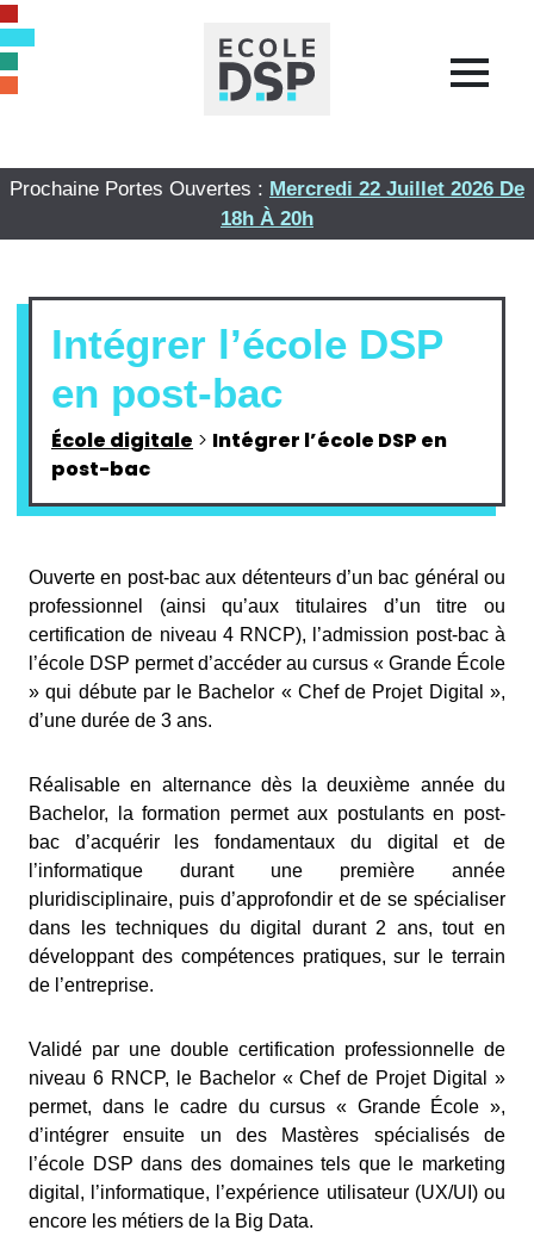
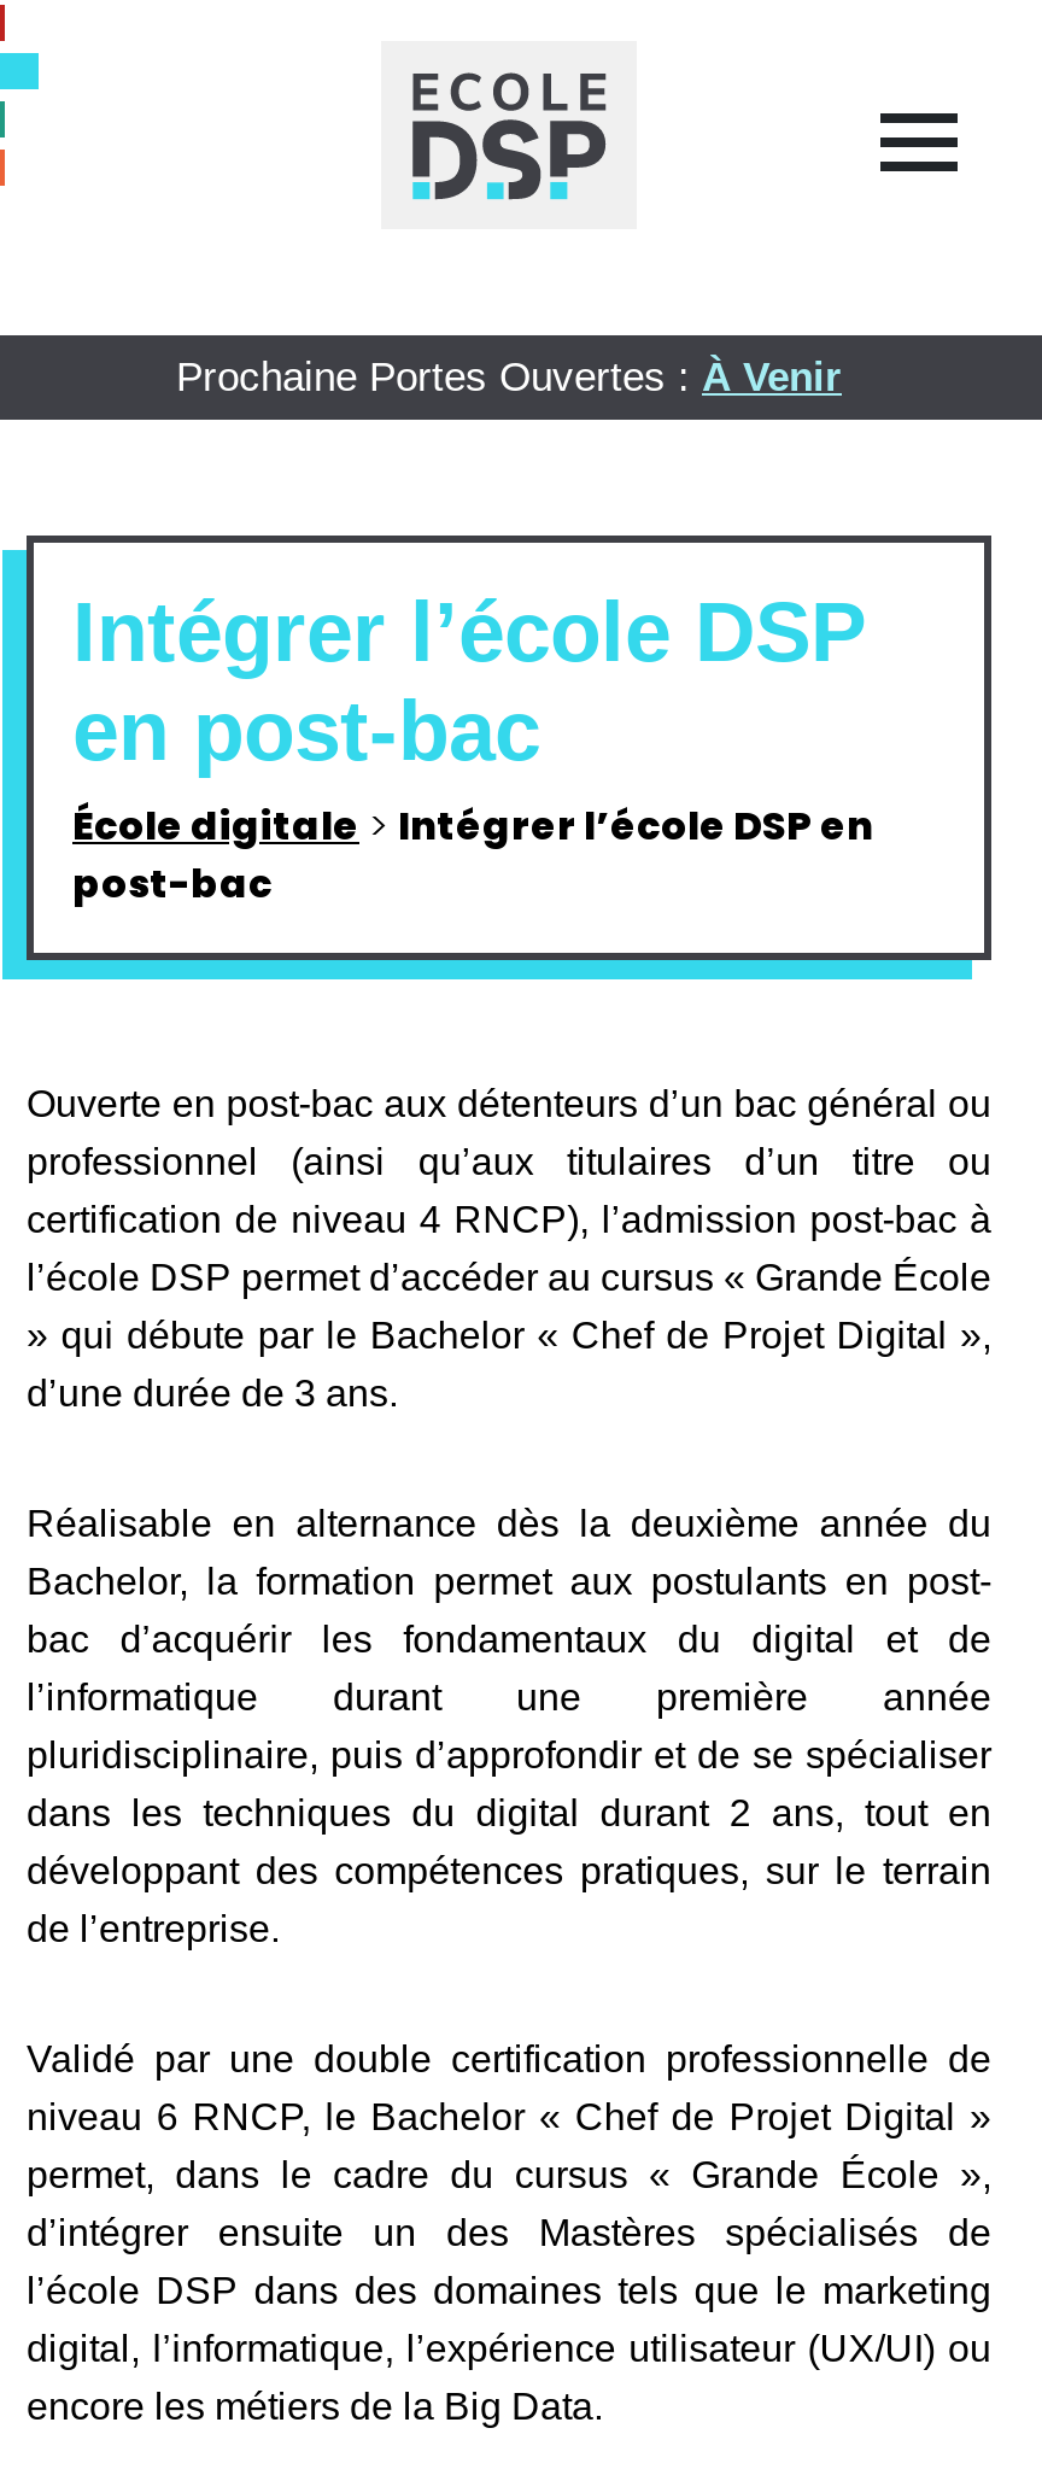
- Prochaine Portes Ouvertes : Mercredi 22 Juillet 2026 De
- 18h À 20h
+ Prochaine Portes Ouvertes : À Venir
